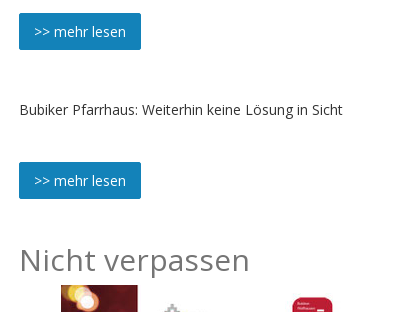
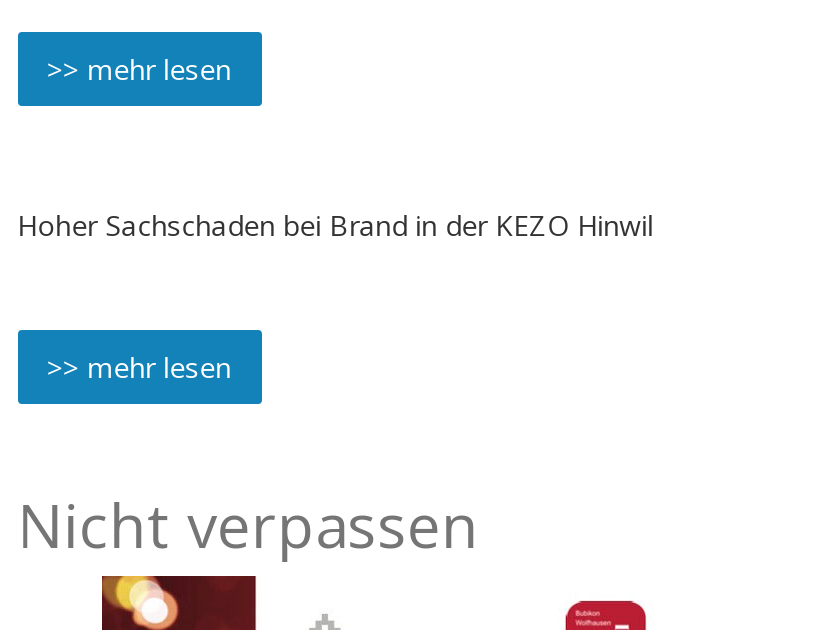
- Bubiker Pfarrhaus: Weiterhin keine Lösung in Sicht
+ Hoher Sachschaden bei Brand in der KEZO Hinwil
